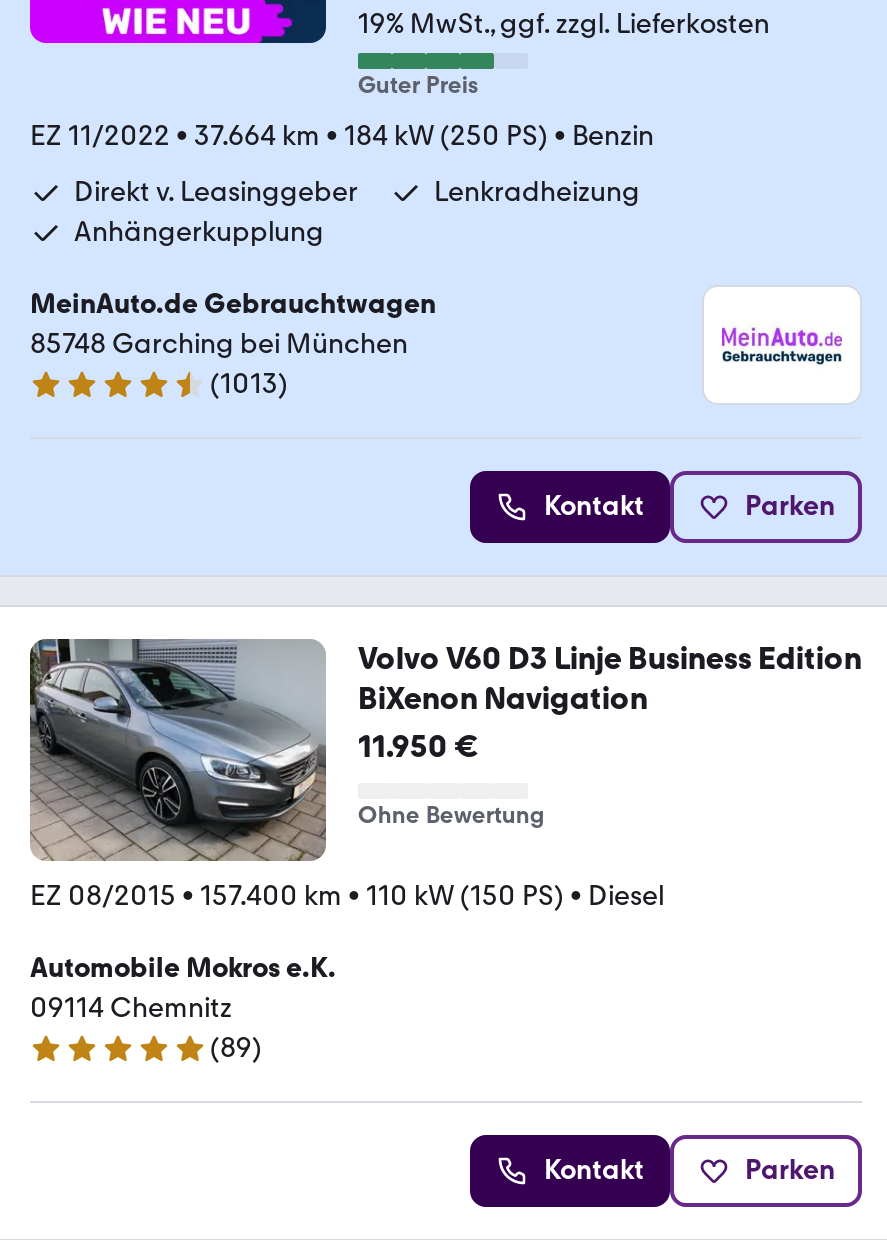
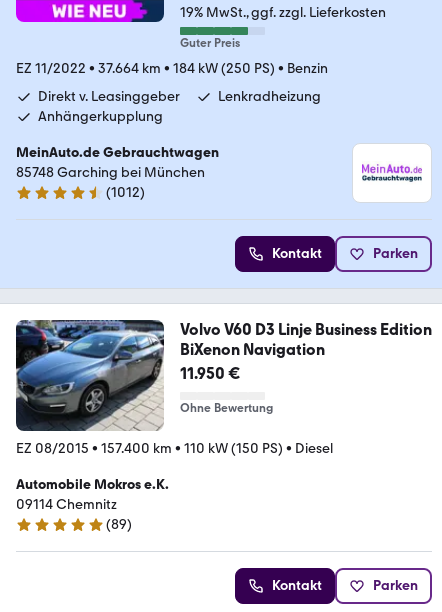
- (1013)
+ (1012)

- [image]
+ [image]
